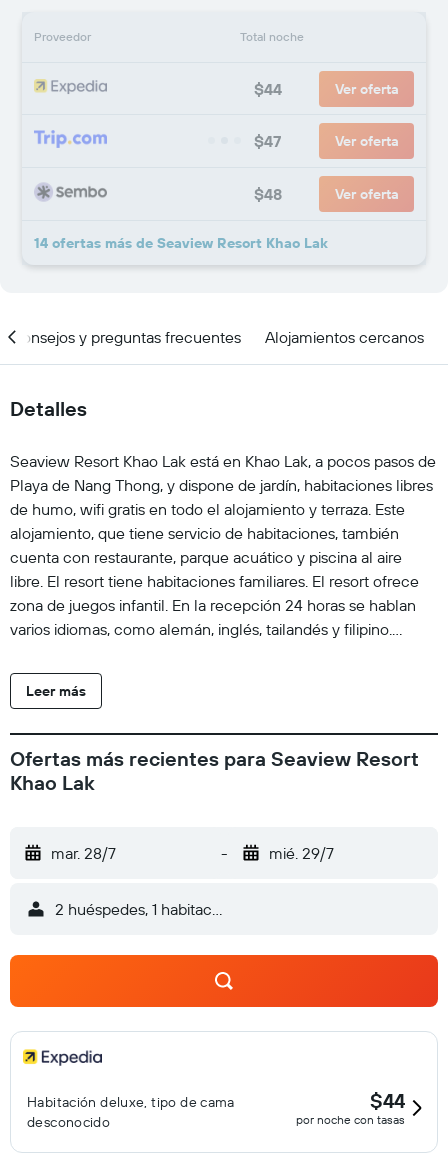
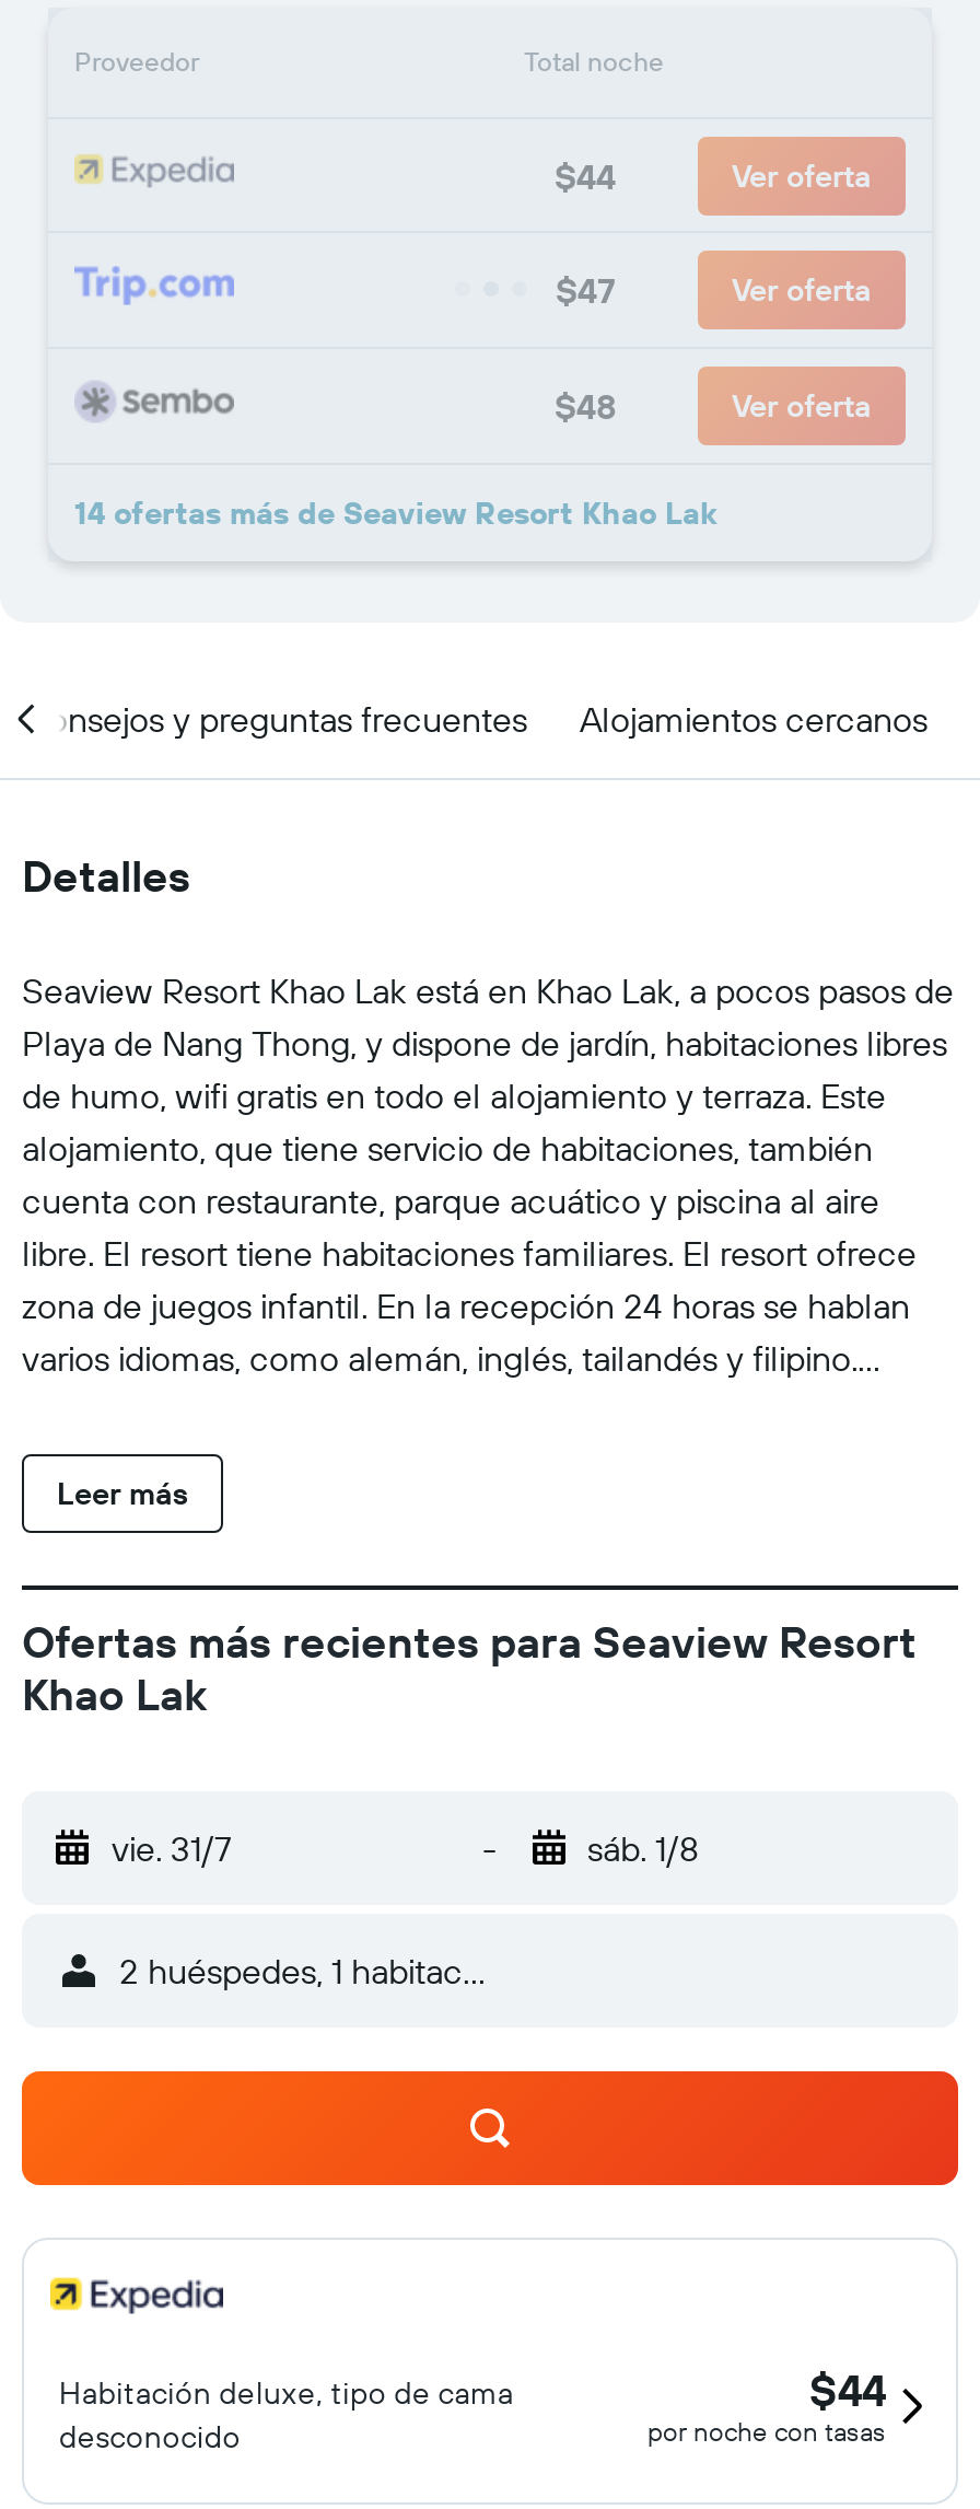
- mar. 28/7
+ vie. 31/7

- mié. 29/7
+ sáb. 1/8
